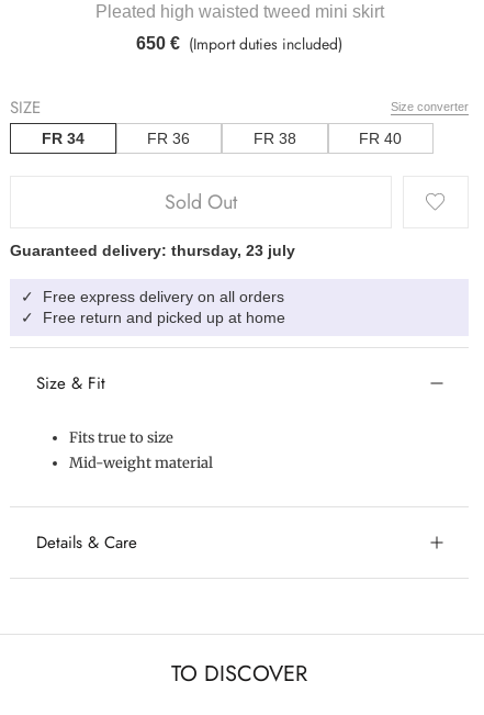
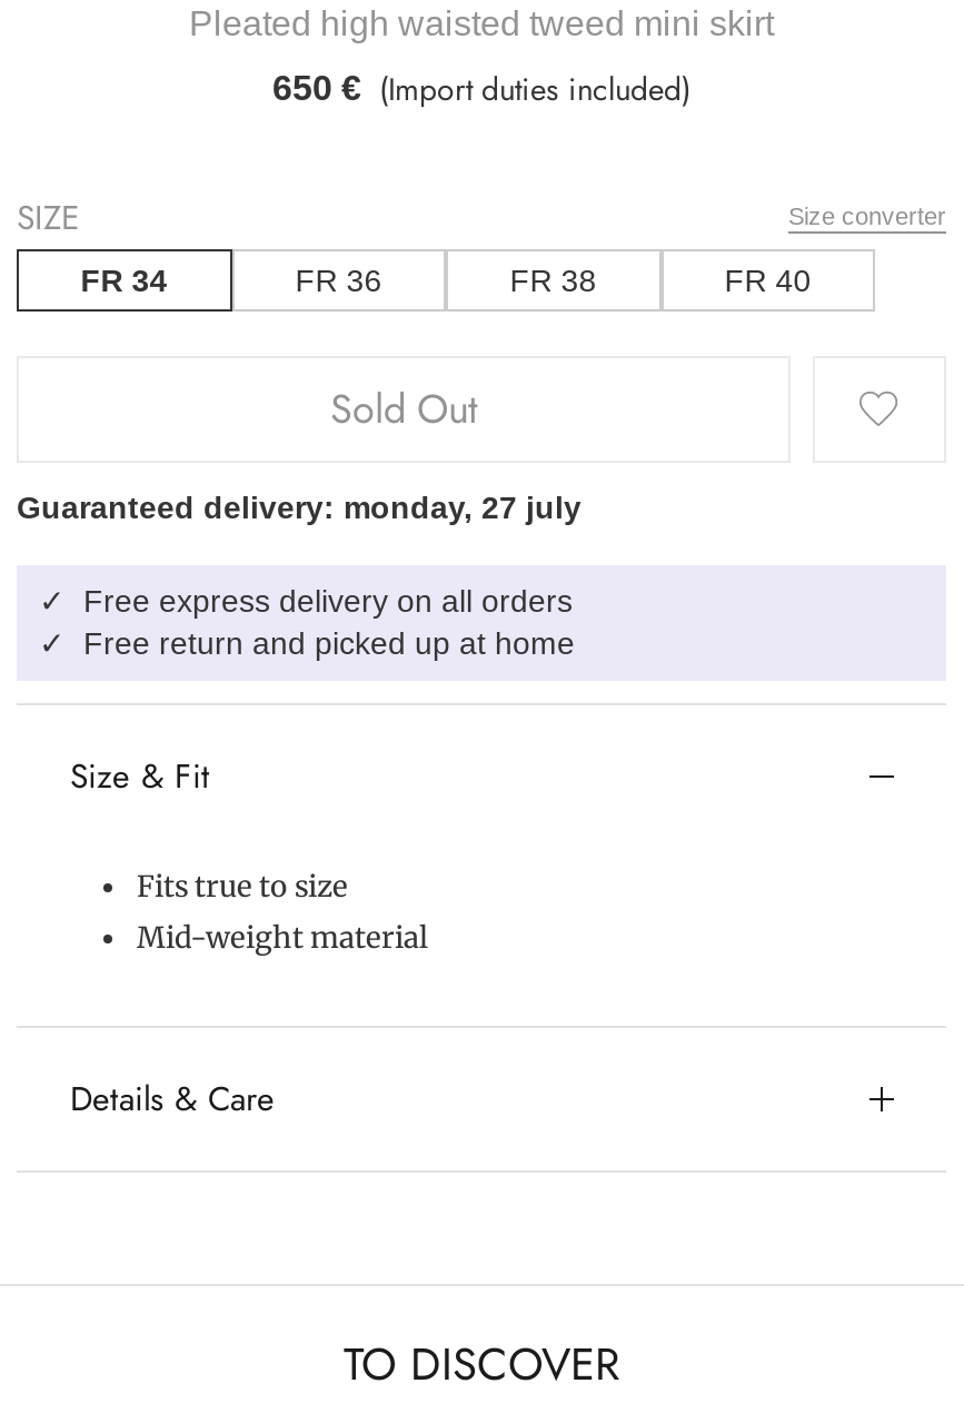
- Guaranteed delivery: thursday, 23 july
+ Guaranteed delivery: monday, 27 july
